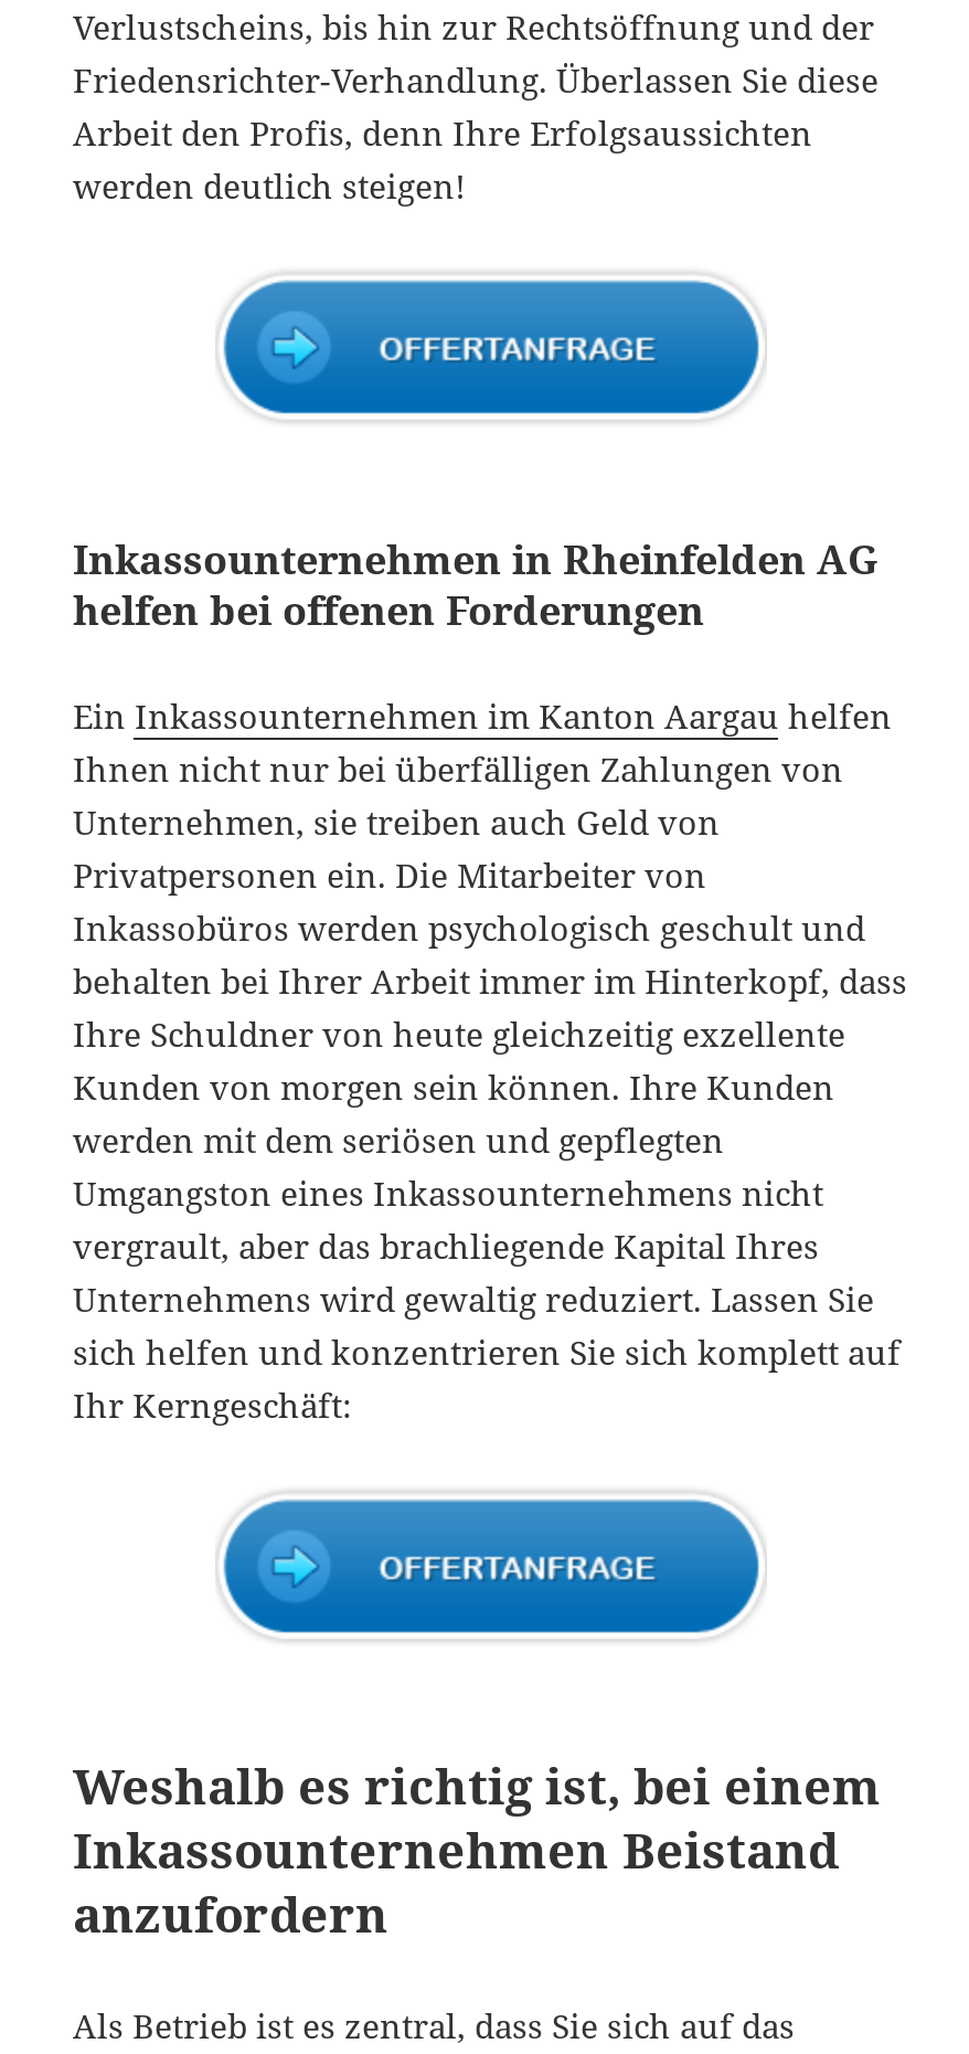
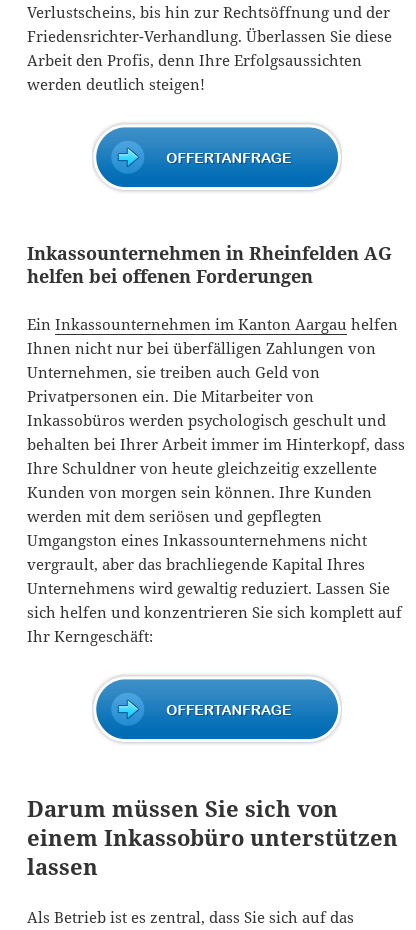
- Weshalb es richtig ist, bei einem
- Inkassounternehmen Beistand
- anzufordern
+ Darum müssen Sie sich von
+ einem Inkassobüro unterstützen
+ lassen
